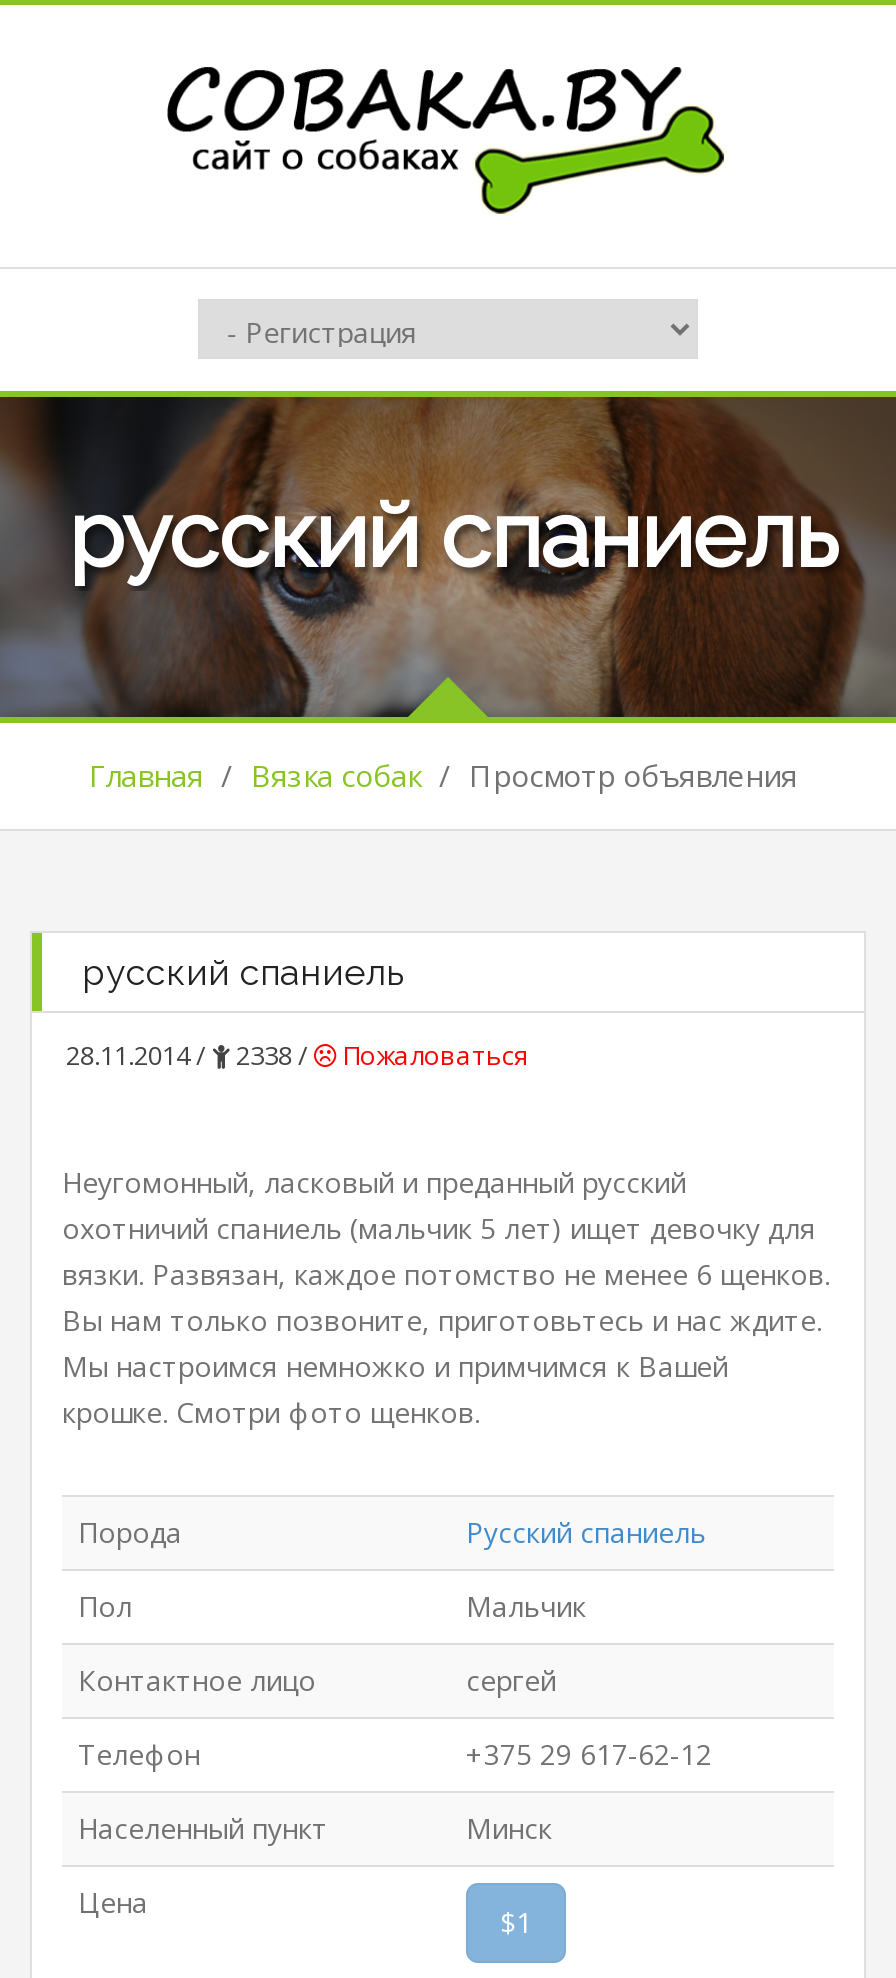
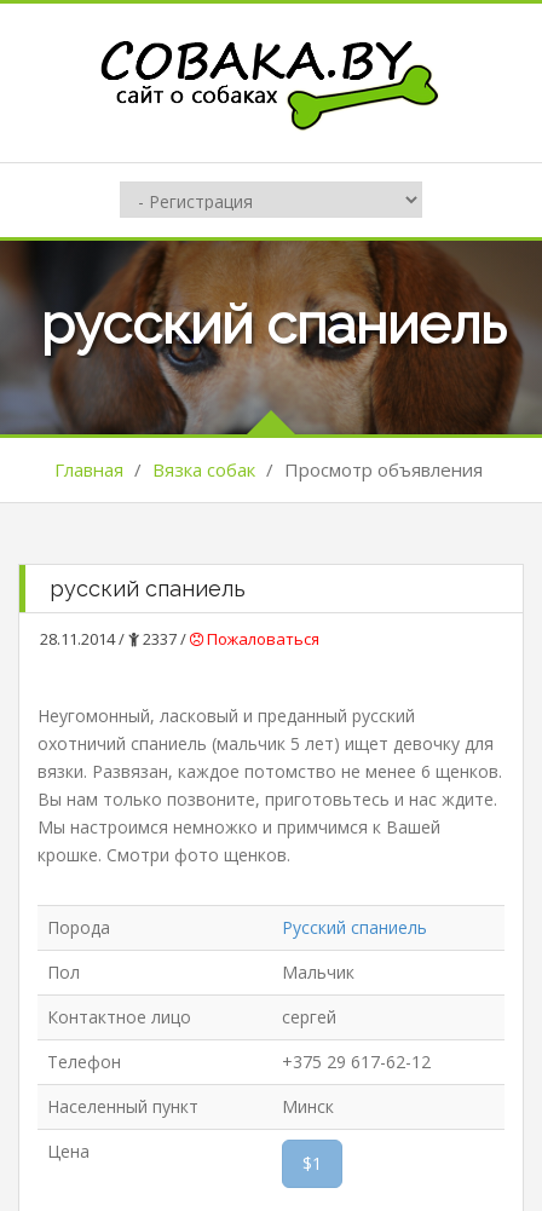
- 28.11.2014 / 2338 / Пожаловаться
+ 28.11.2014 / 2337 / Пожаловаться
